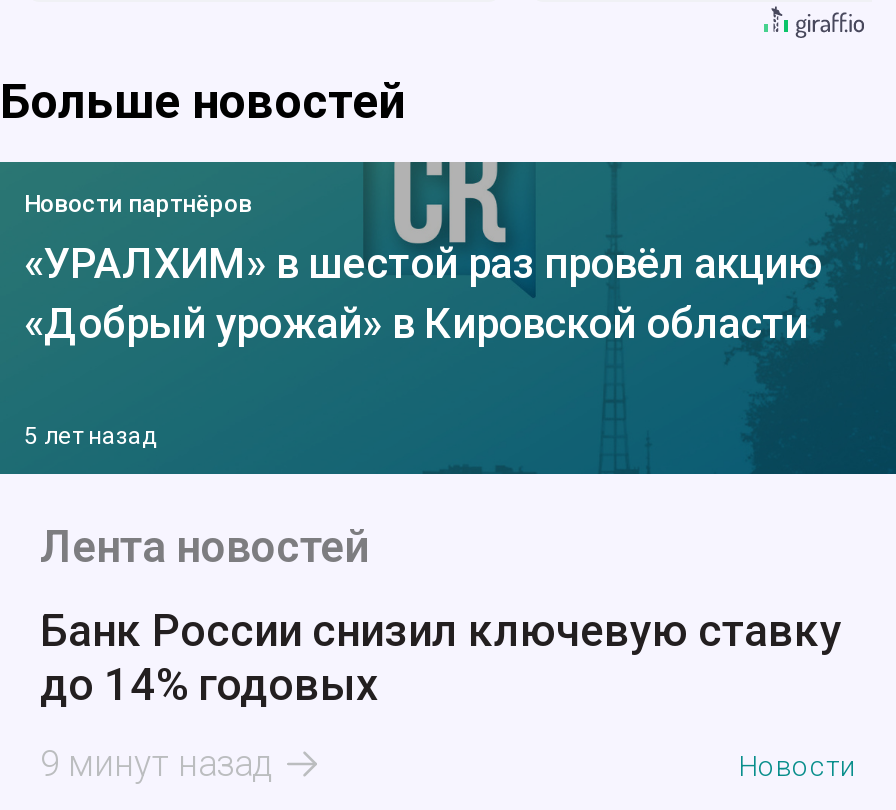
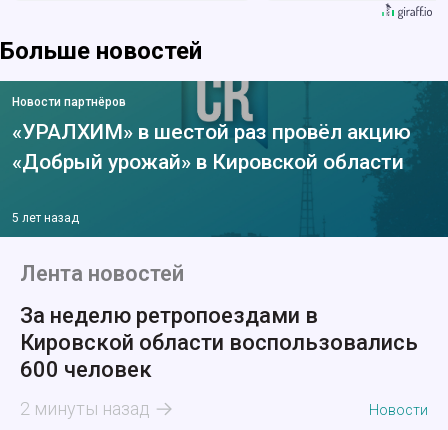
- Банк России снизил ключевую ставку
- до 14% годовых
+ За неделю ретропоездами в
+ Кировской области воспользовались
+ 600 человек

- 9 минут назад
+ 2 минуты назад
